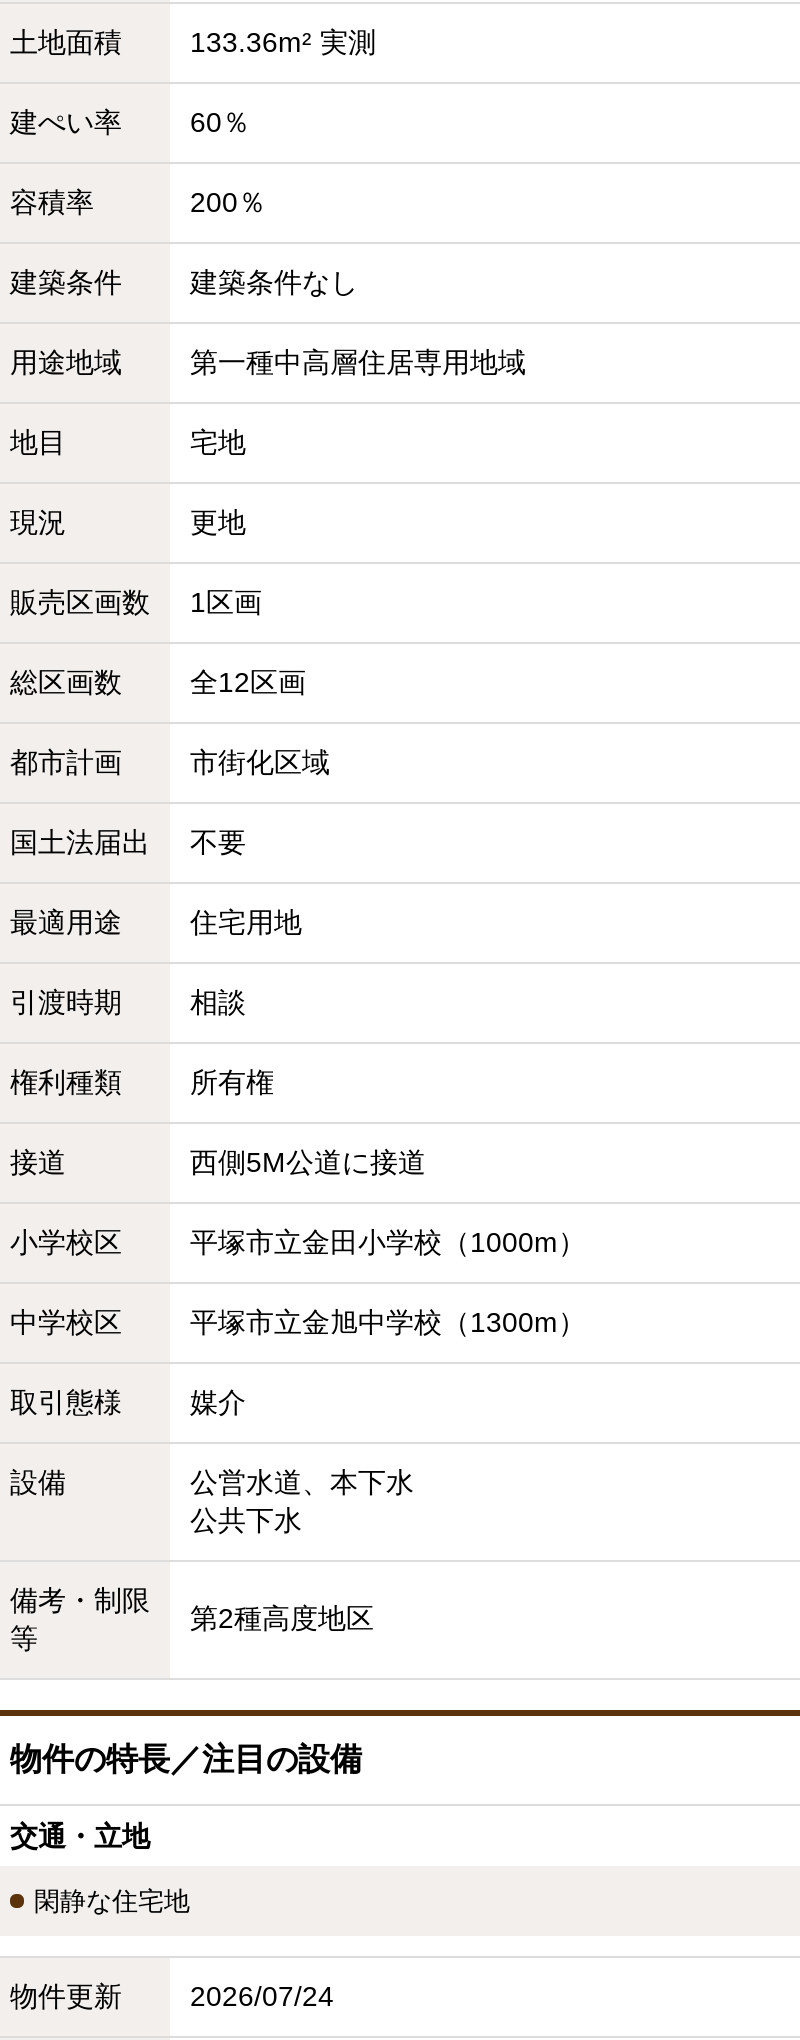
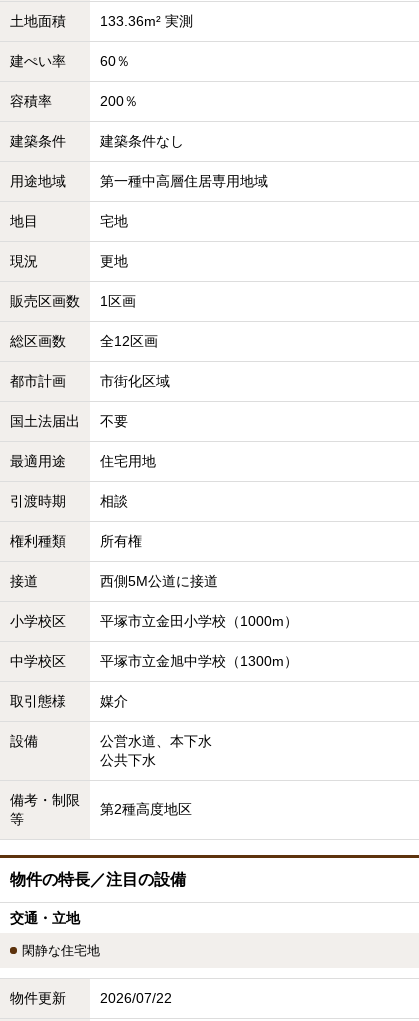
- 2026/07/24
+ 2026/07/22
